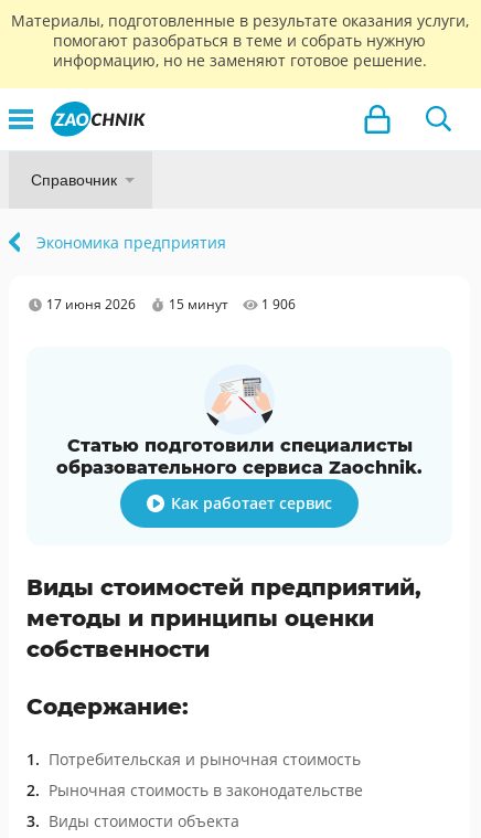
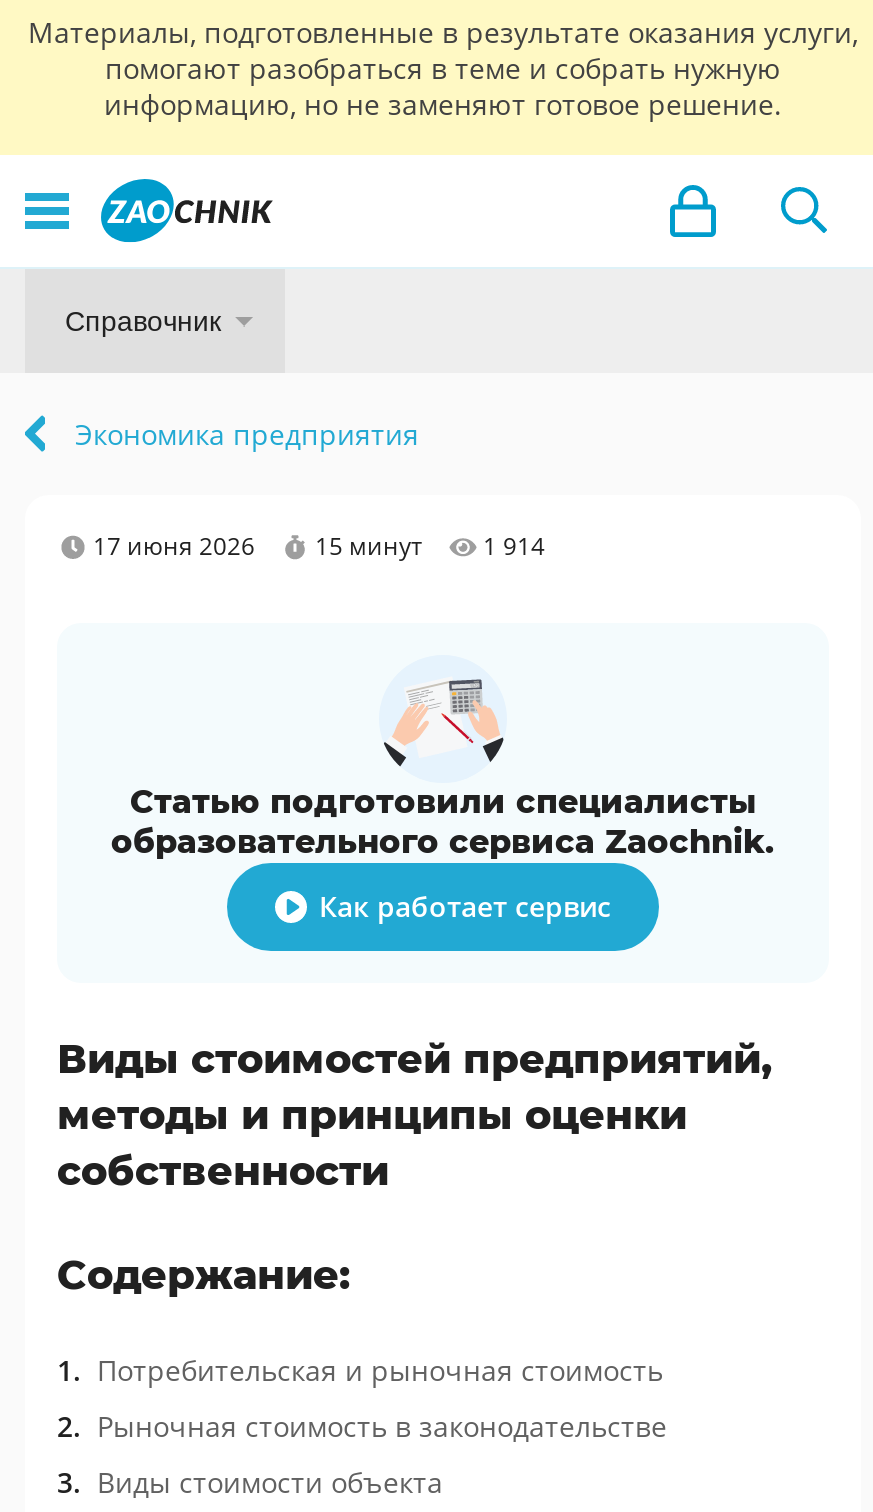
- 17 июня 2026 15 минут 1 906
+ 17 июня 2026 15 минут 1 914
